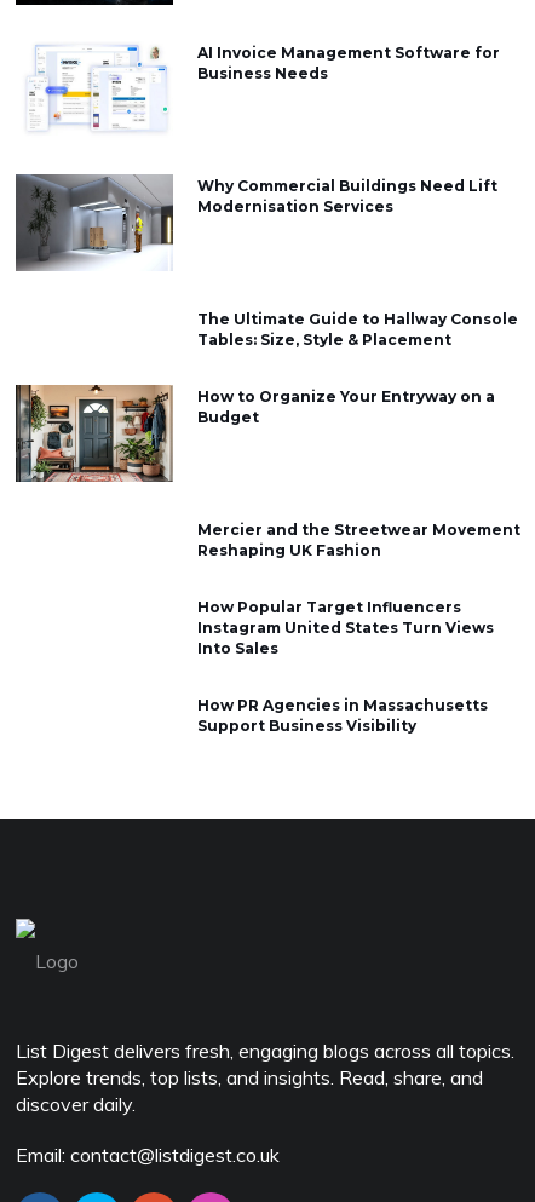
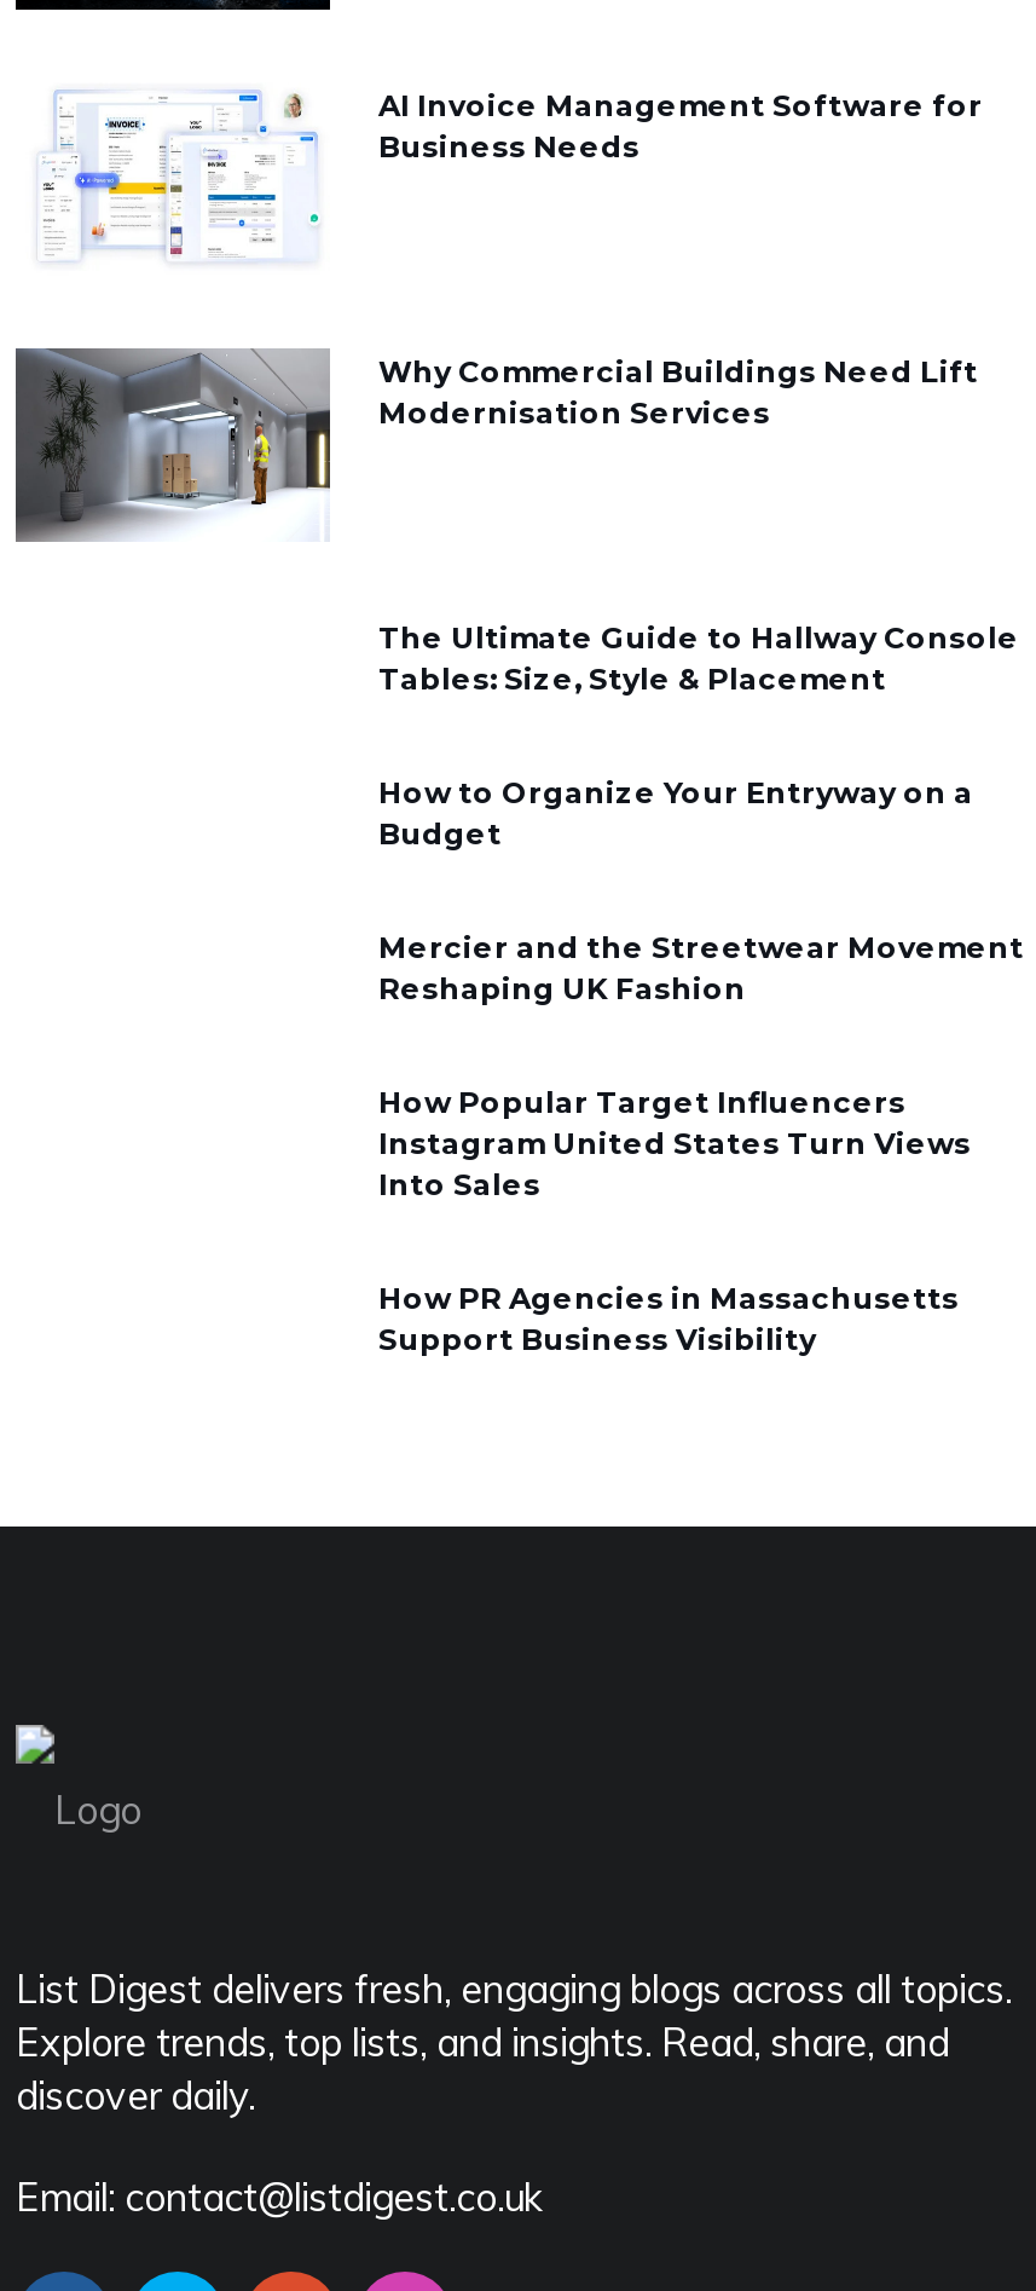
- [image]
